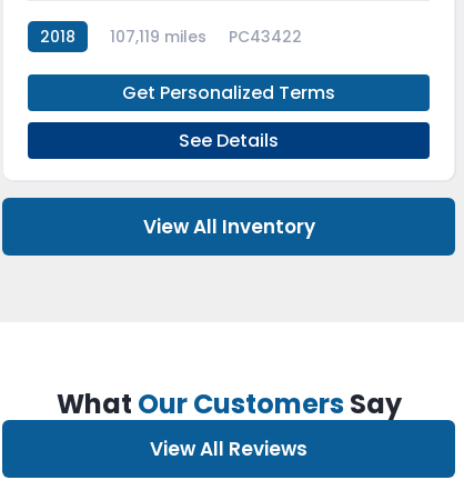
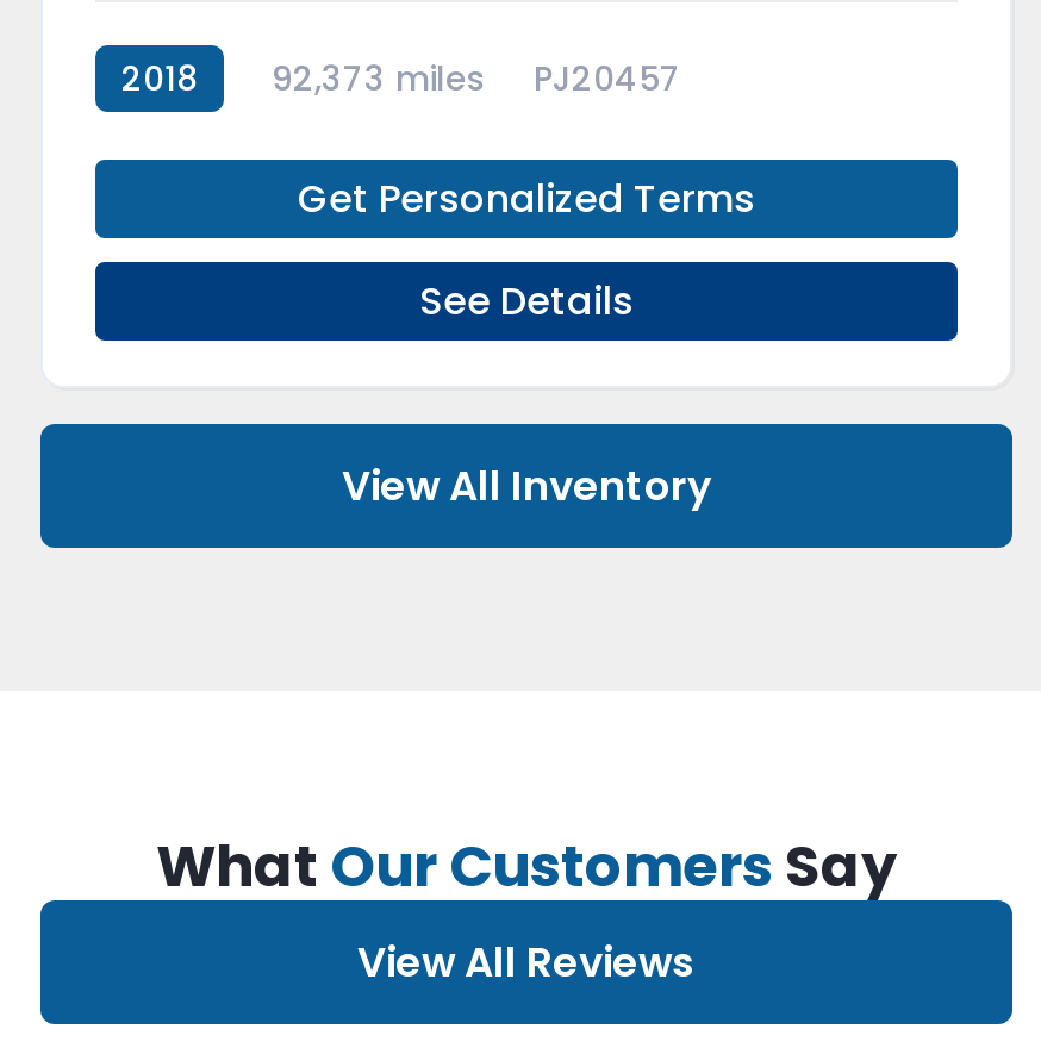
- 107,119 miles
- PC43422
+ 92,373 miles
+ PJ20457
